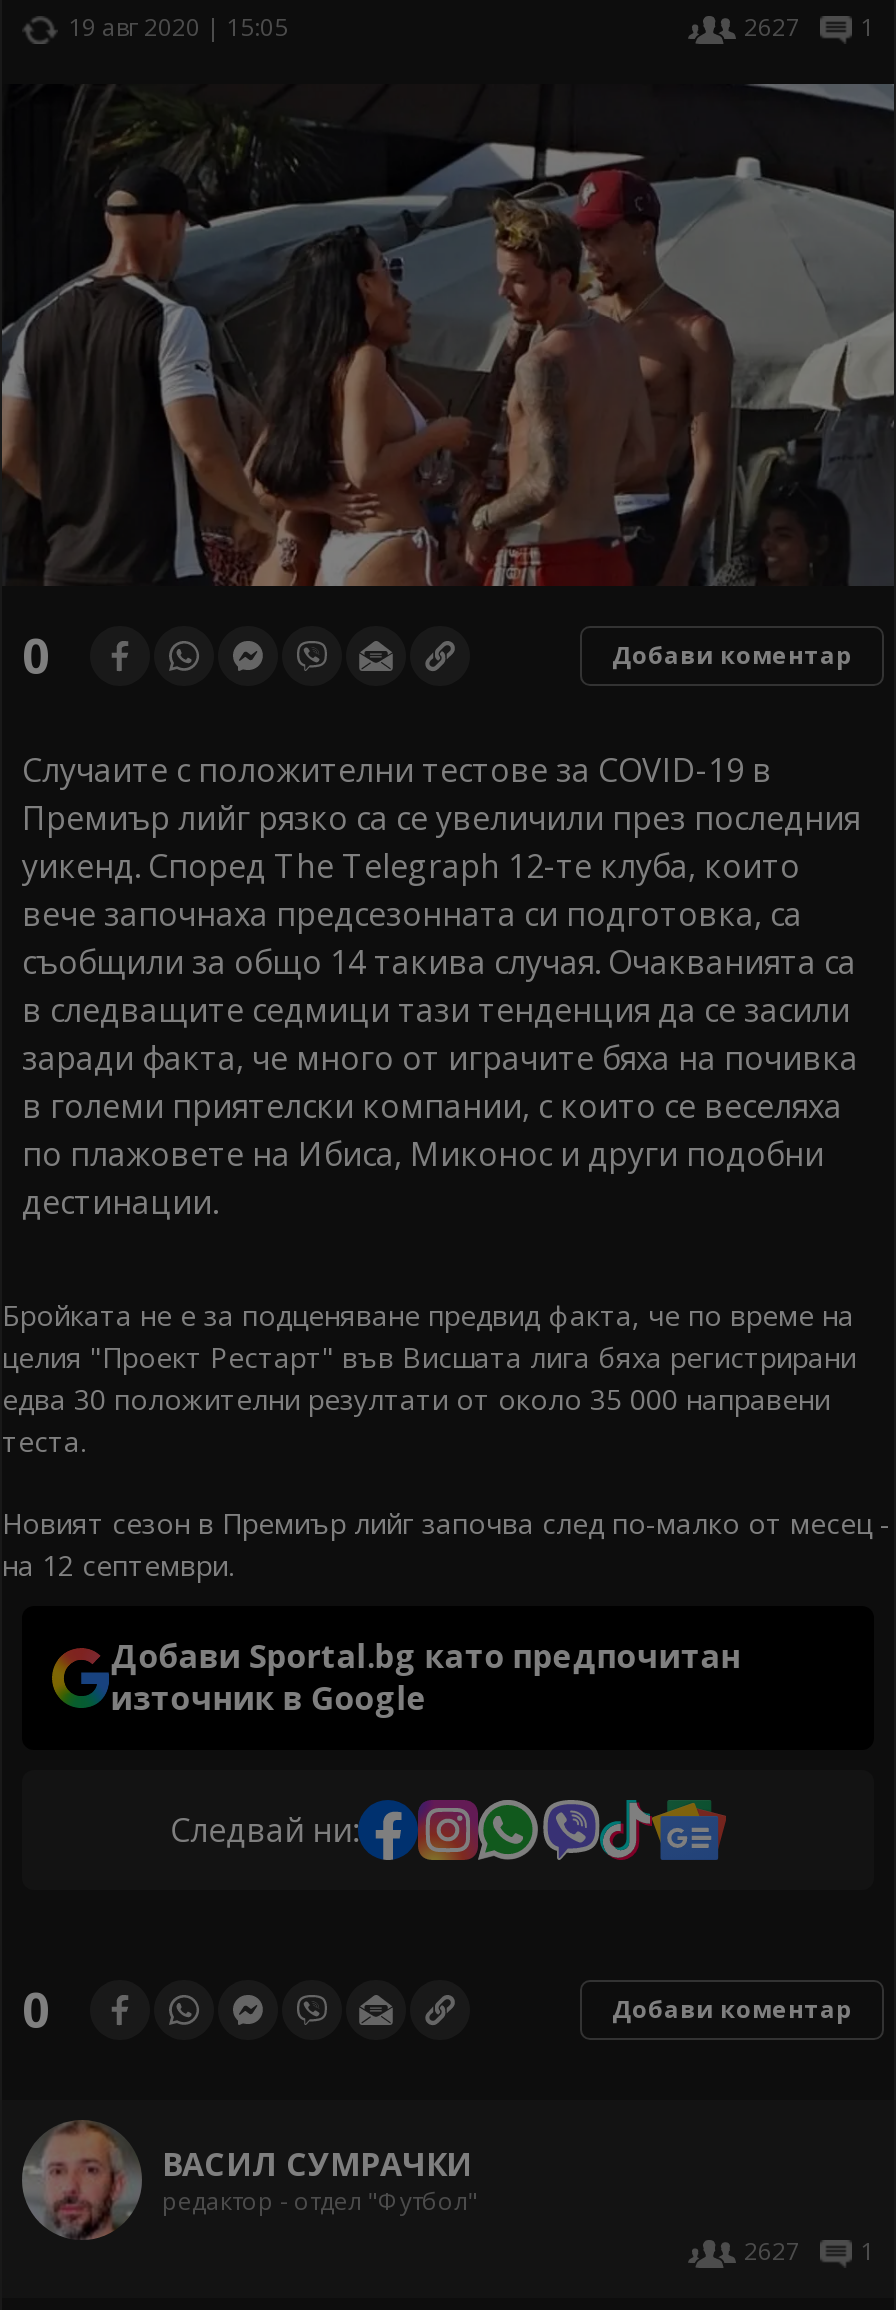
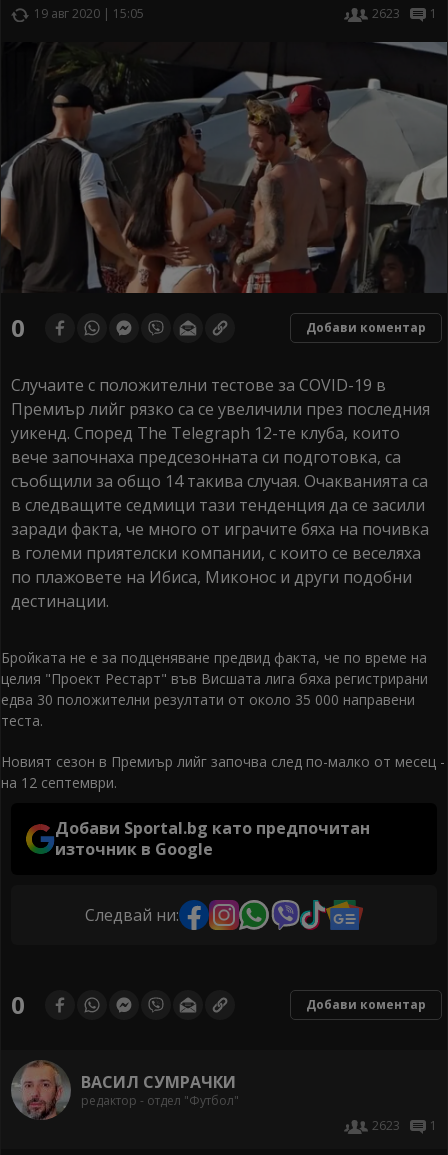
- 2627 1
+ 2623 1

- 2627 1
+ 2623 1
